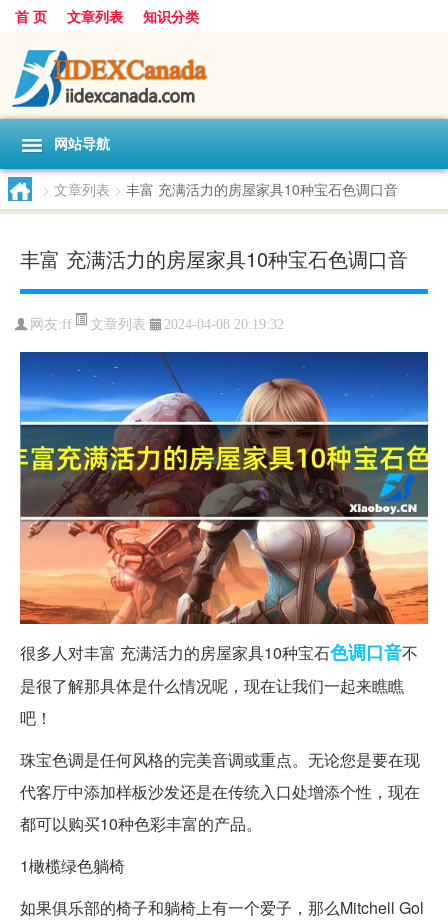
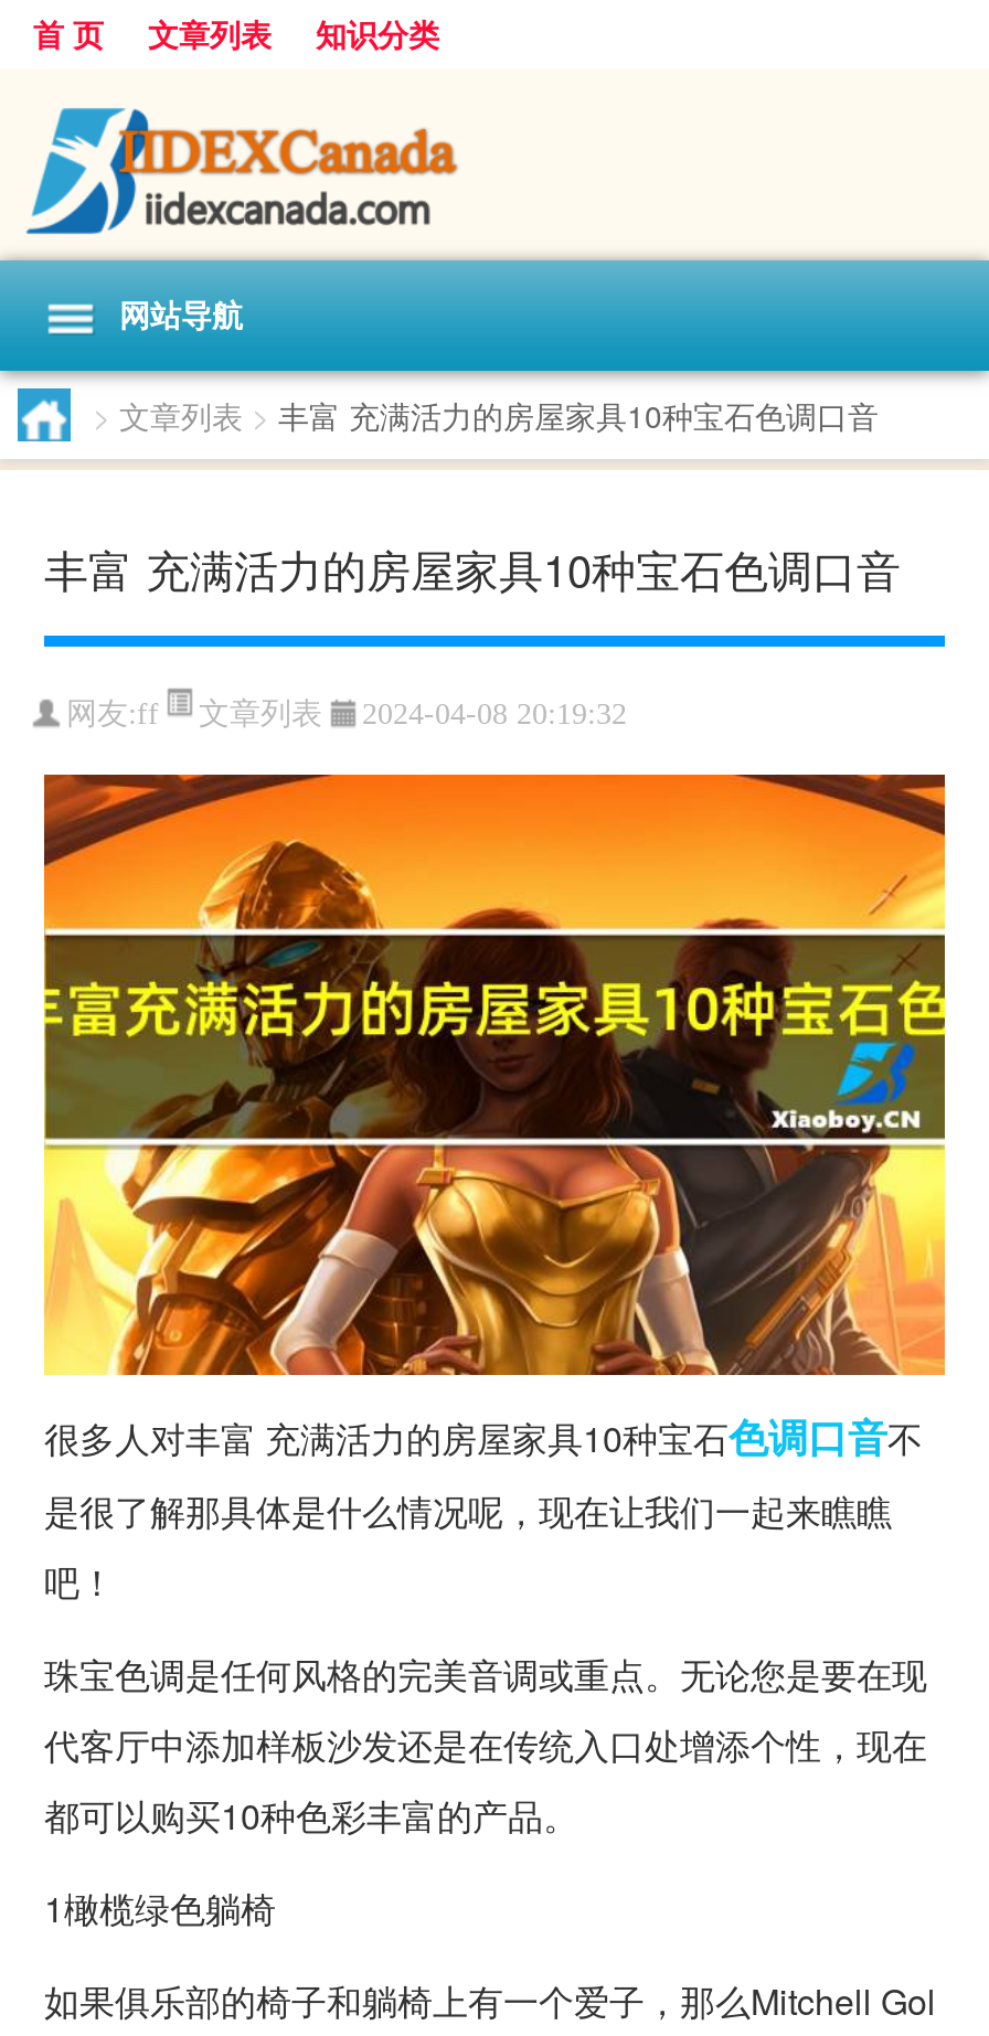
- [image]
+ [image]
